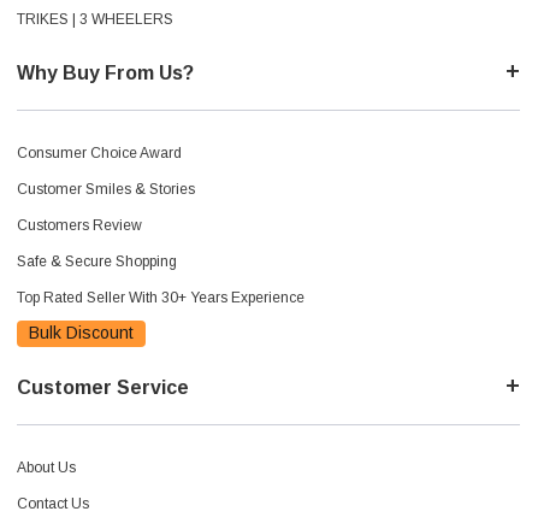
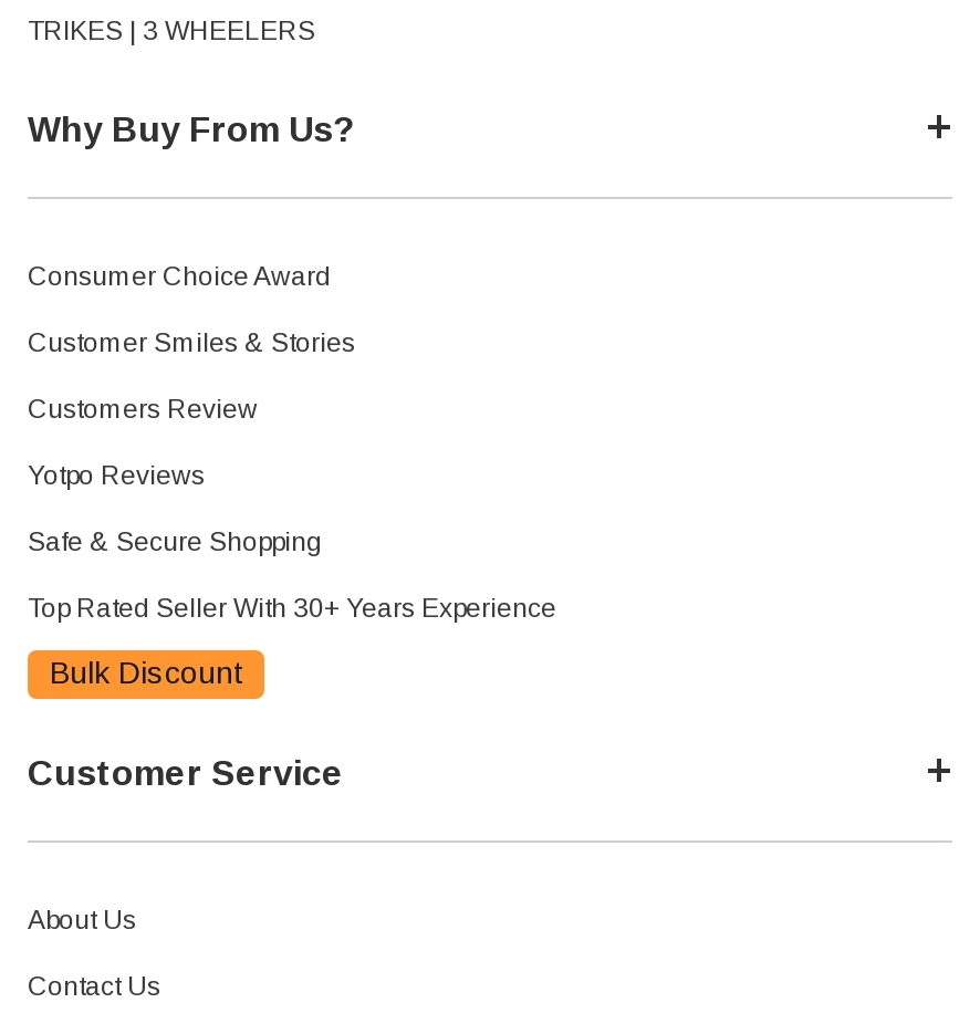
+ Yotpo Reviews
